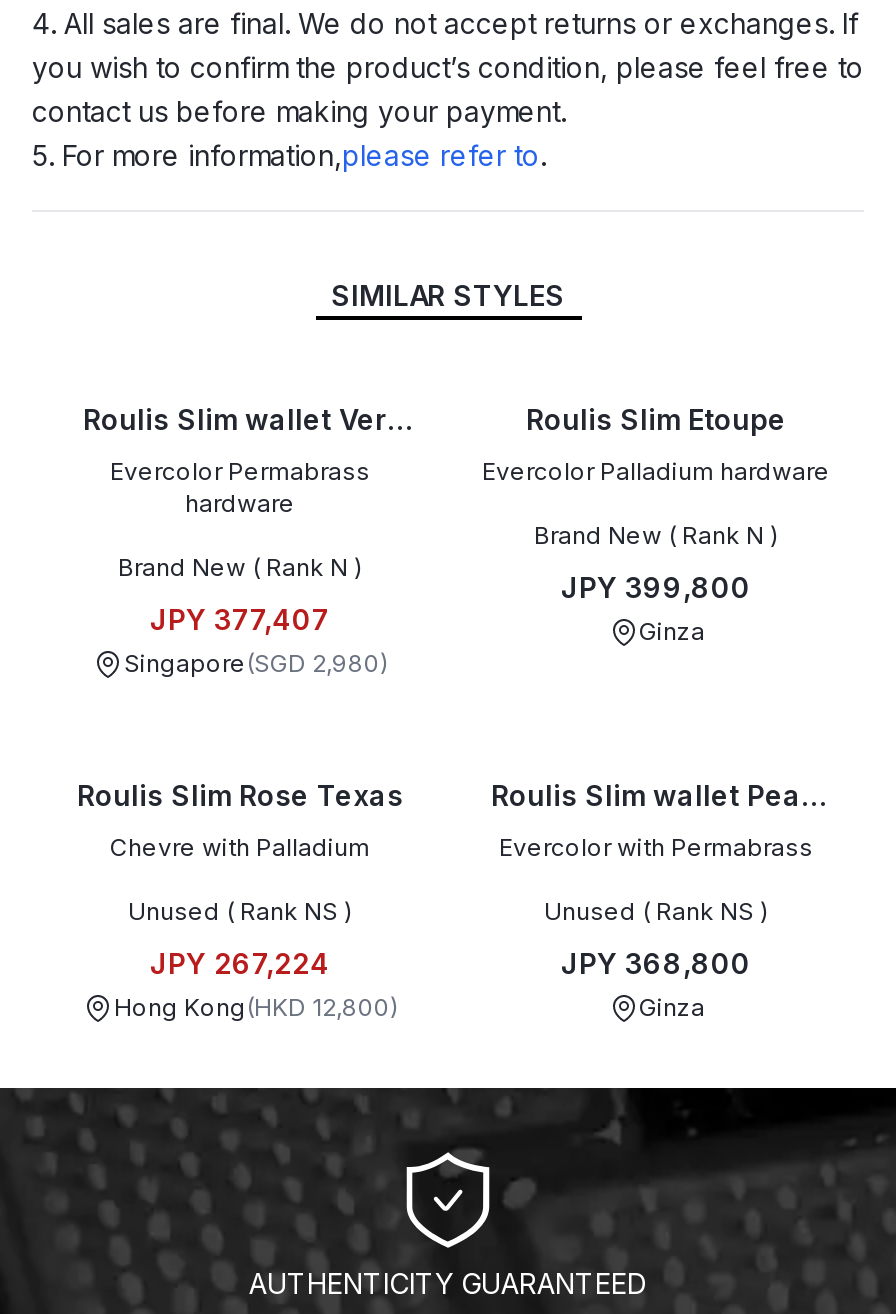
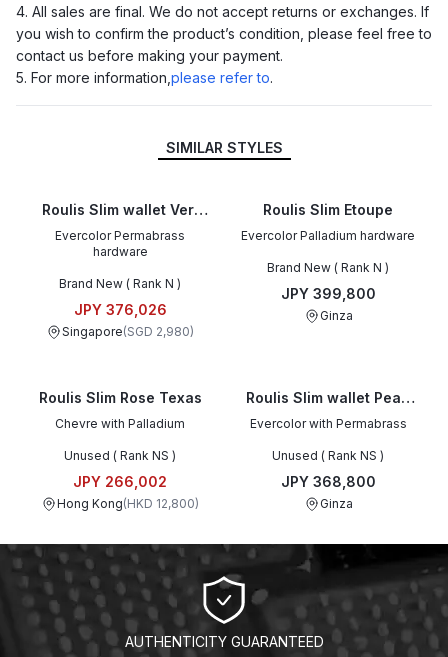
- JPY 377,407
+ JPY 376,026

- JPY 267,224
+ JPY 266,002
